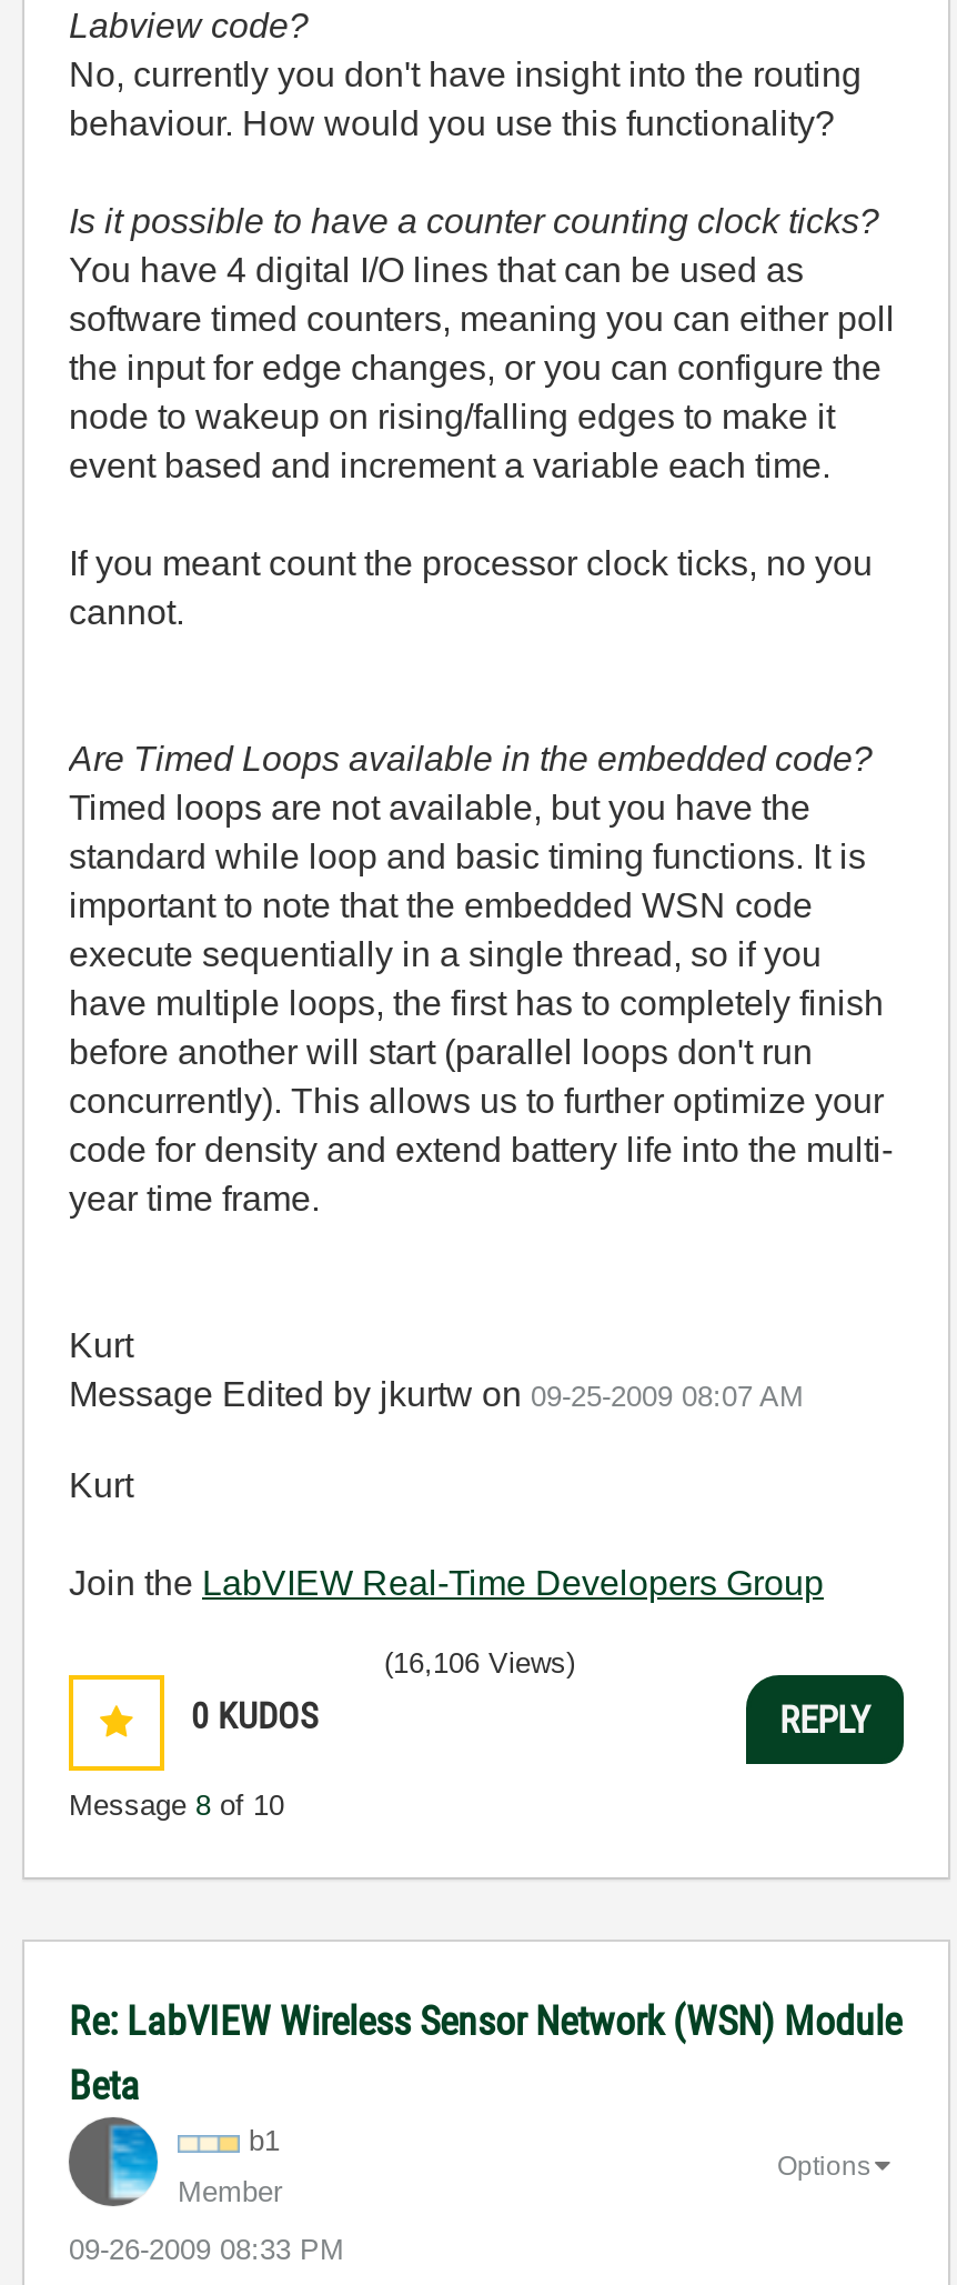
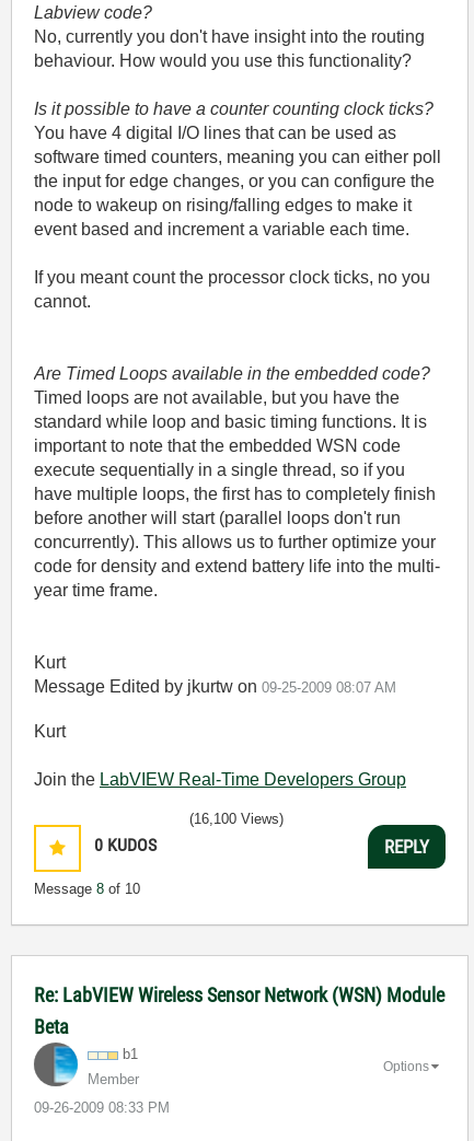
- (16,106 Views)
+ (16,100 Views)
